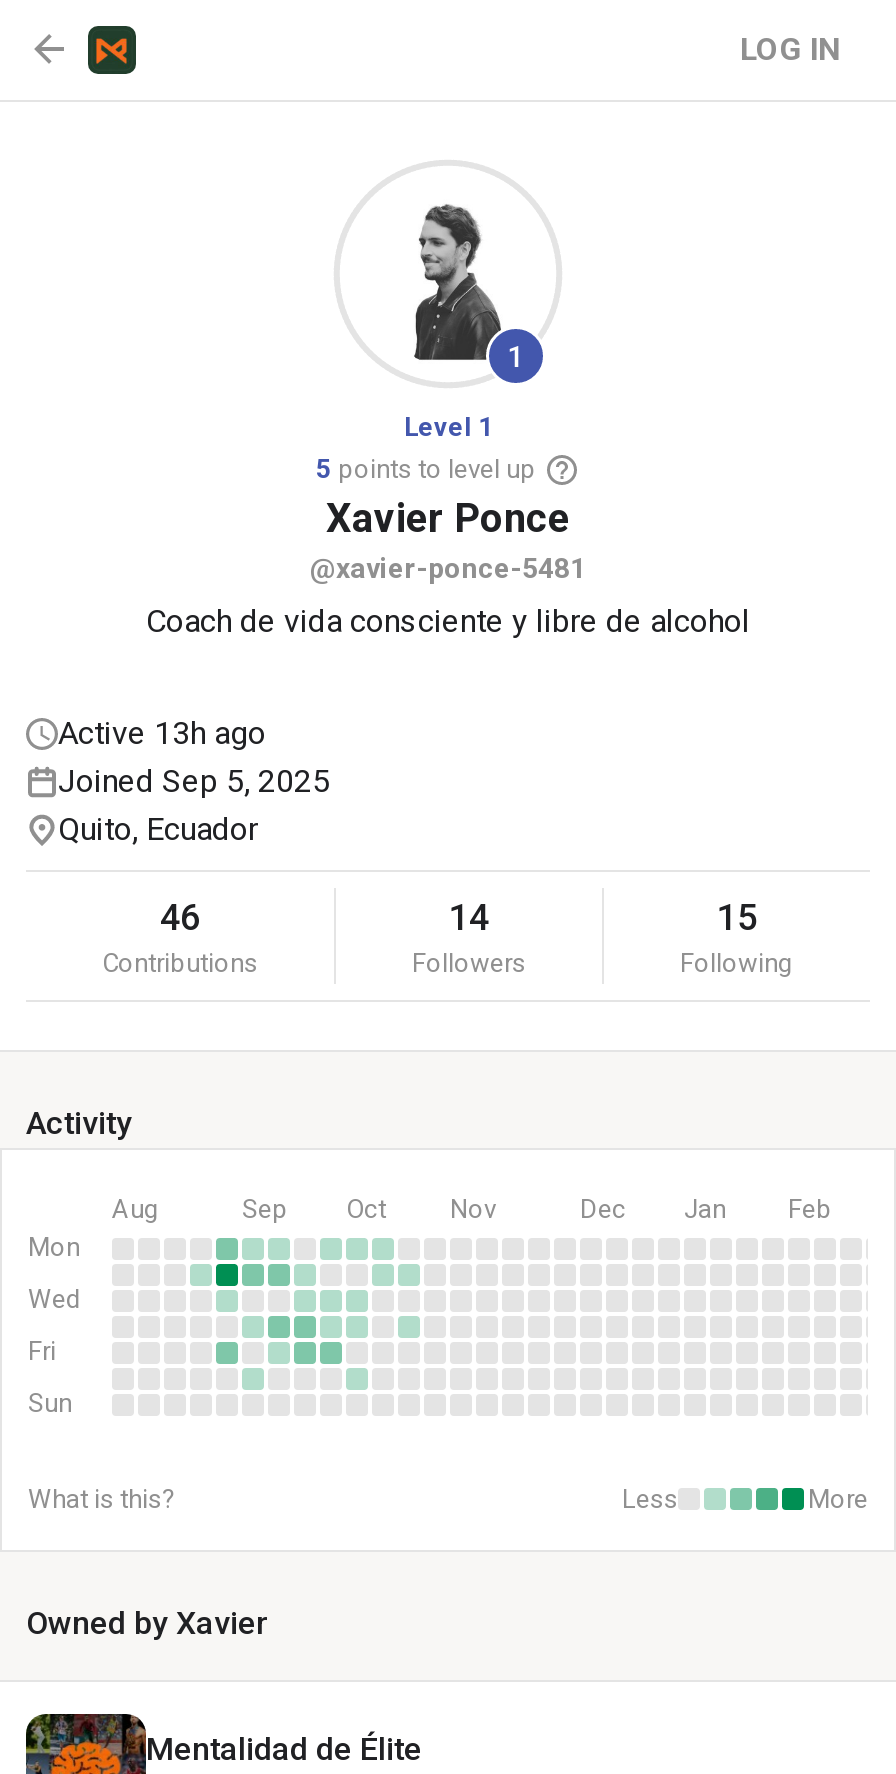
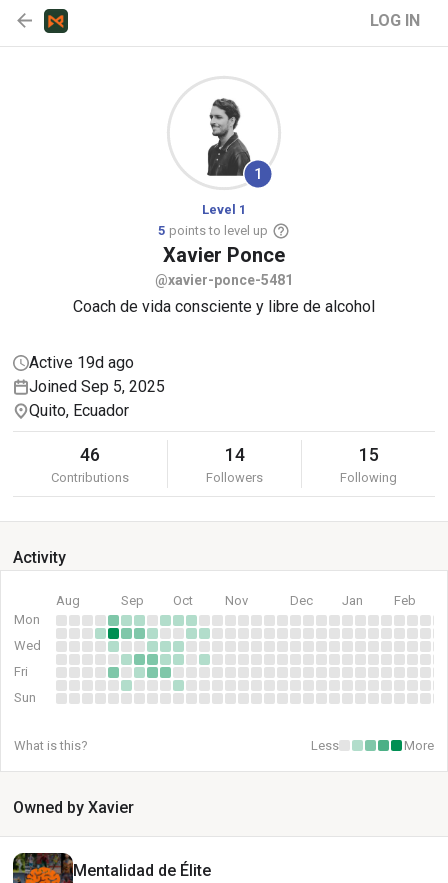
- Active 13h ago
+ Active 19d ago
